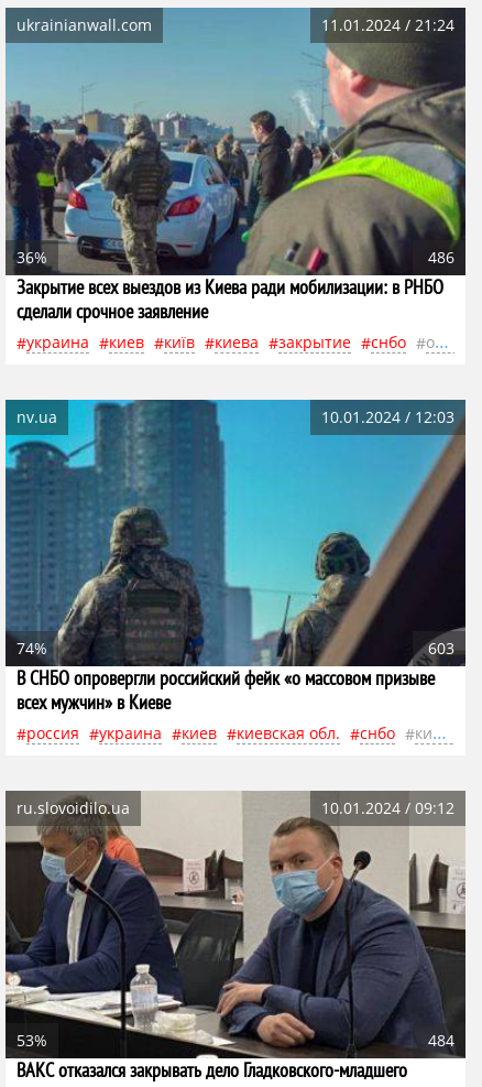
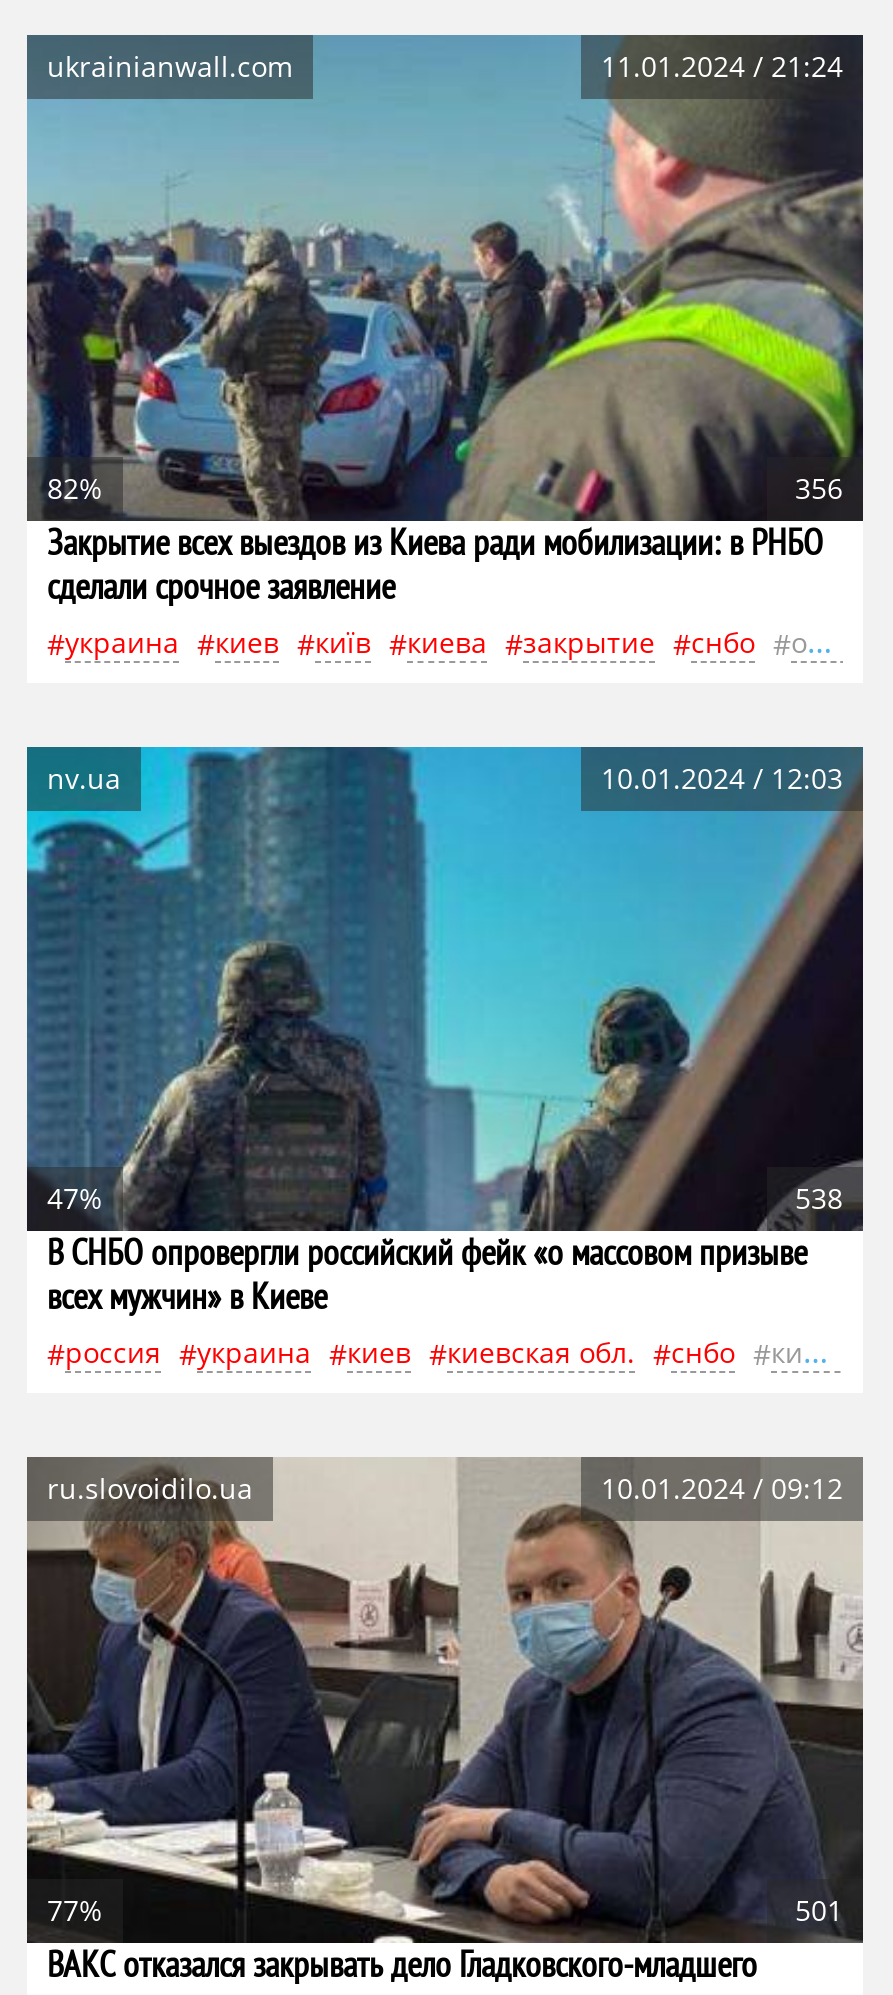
- 36%
+ 82%

- 486
+ 356

- 74%
+ 47%

- 603
+ 538

- 53%
+ 77%

- 484
+ 501
